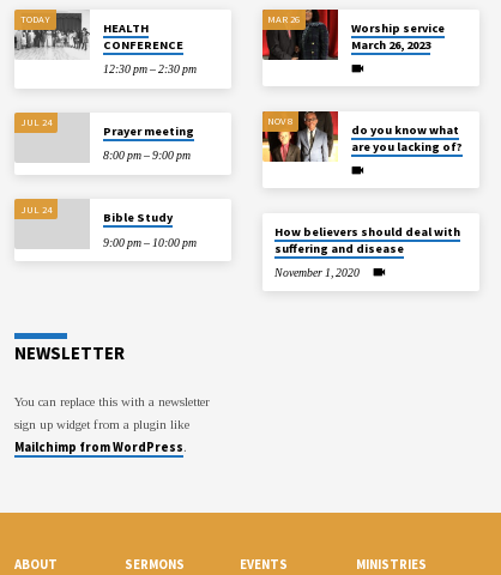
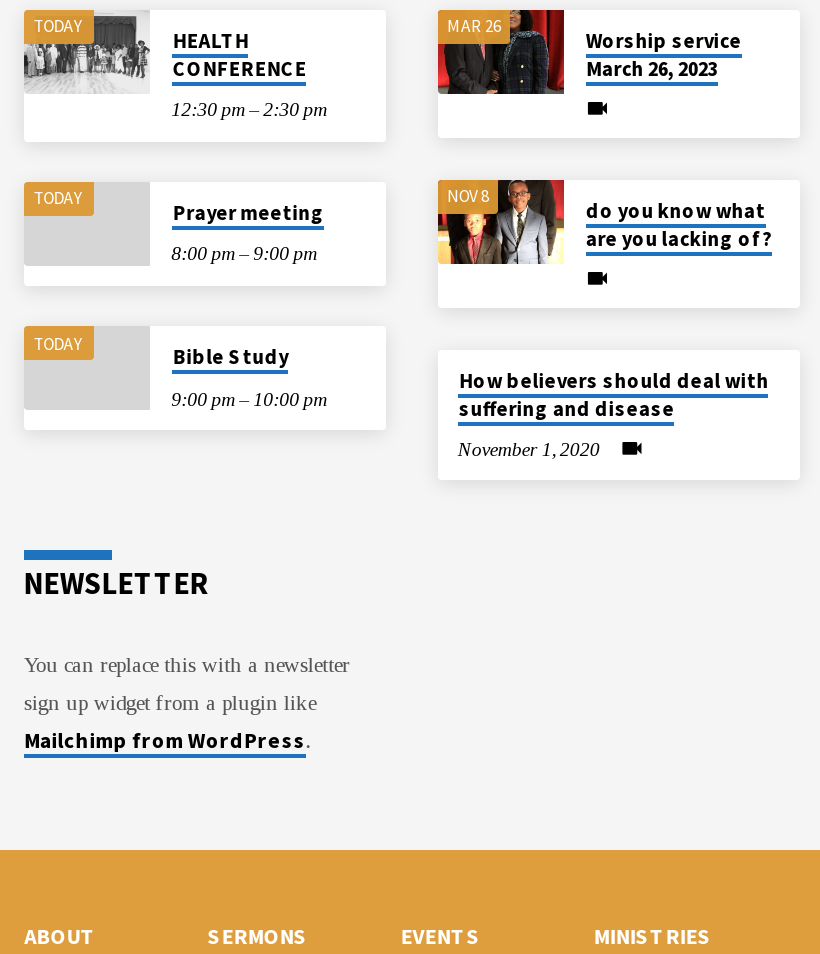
- JUL 24
+ TODAY

- JUL 24
+ TODAY
